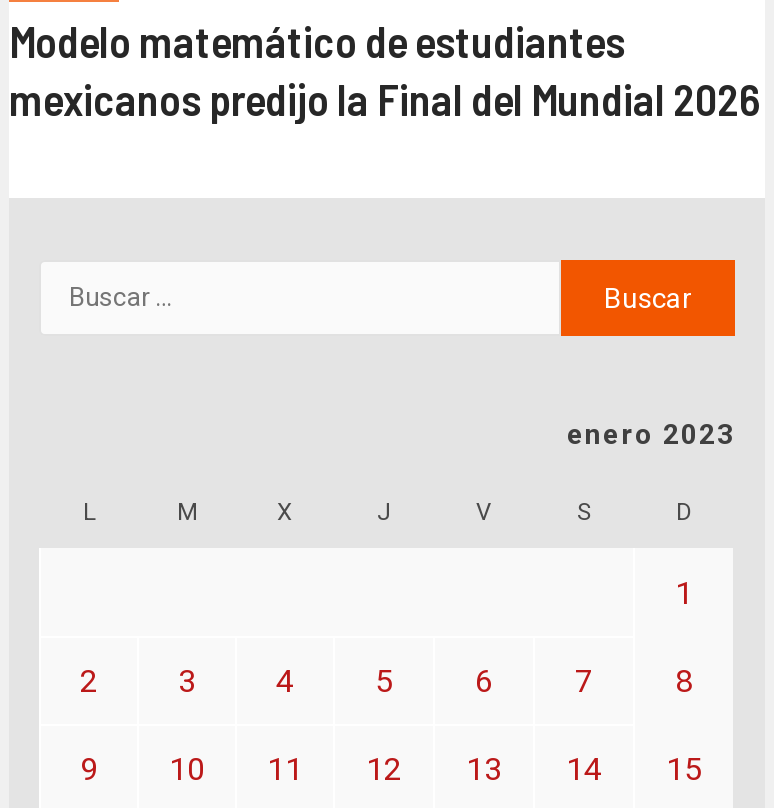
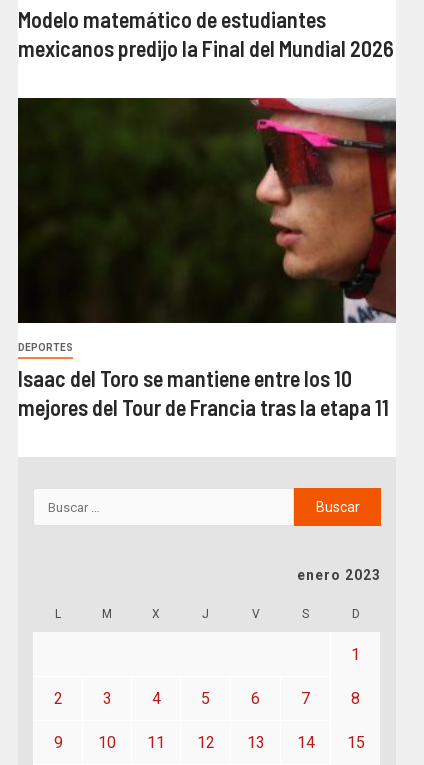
+ [image]
+ DEPORTES
+ Isaac del Toro se mantiene entre los 10
+ mejores del Tour de Francia tras la etapa 11
